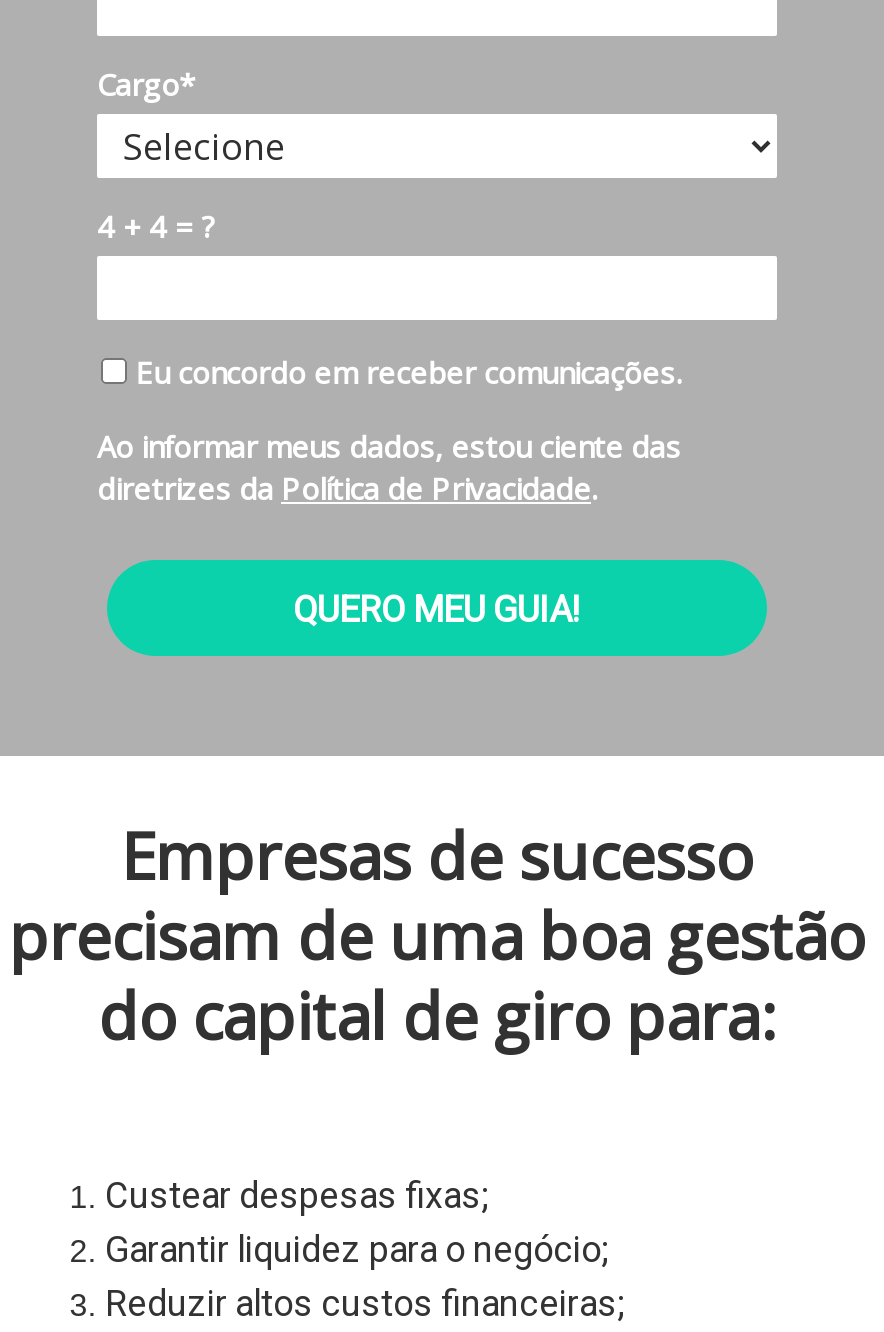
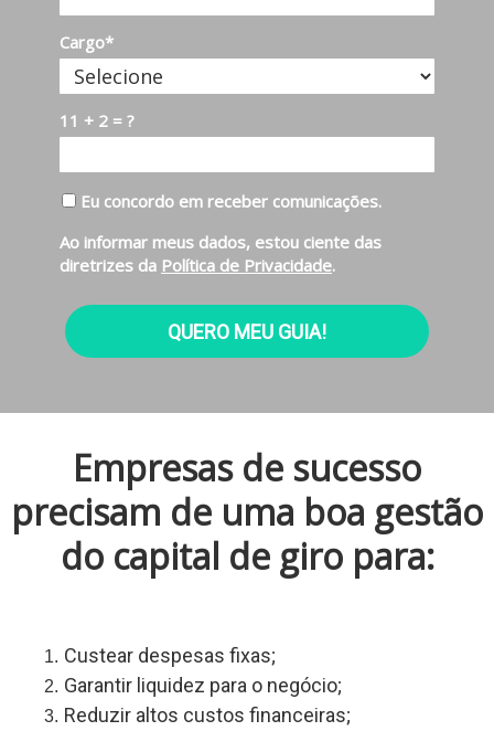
- 4 + 4 = ?
+ 11 + 2 = ?
